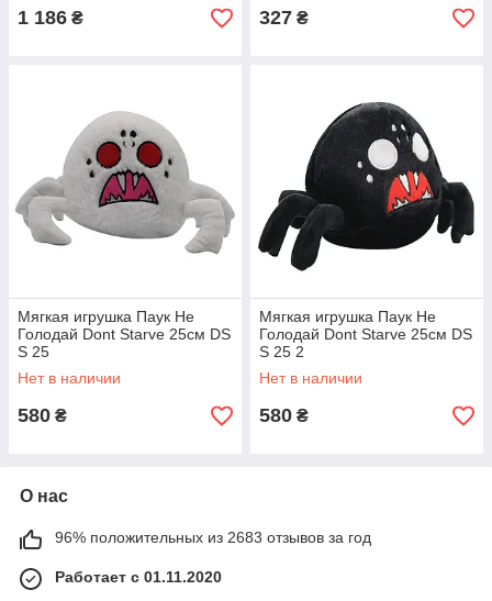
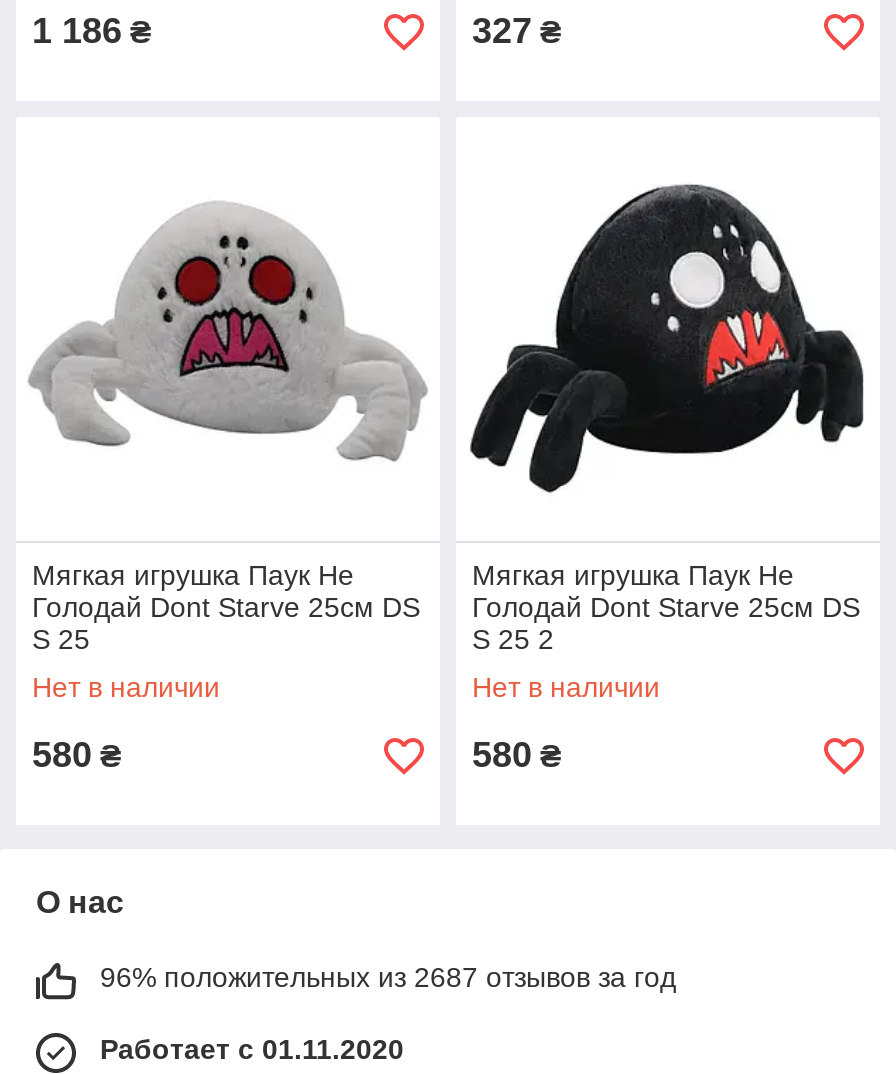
- 96% положительных из 2683 отзывов за год
+ 96% положительных из 2687 отзывов за год
